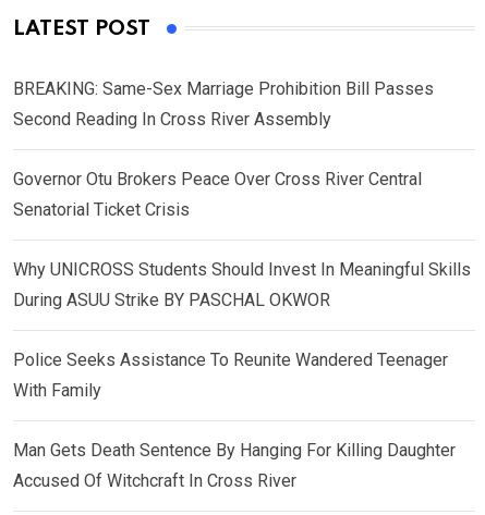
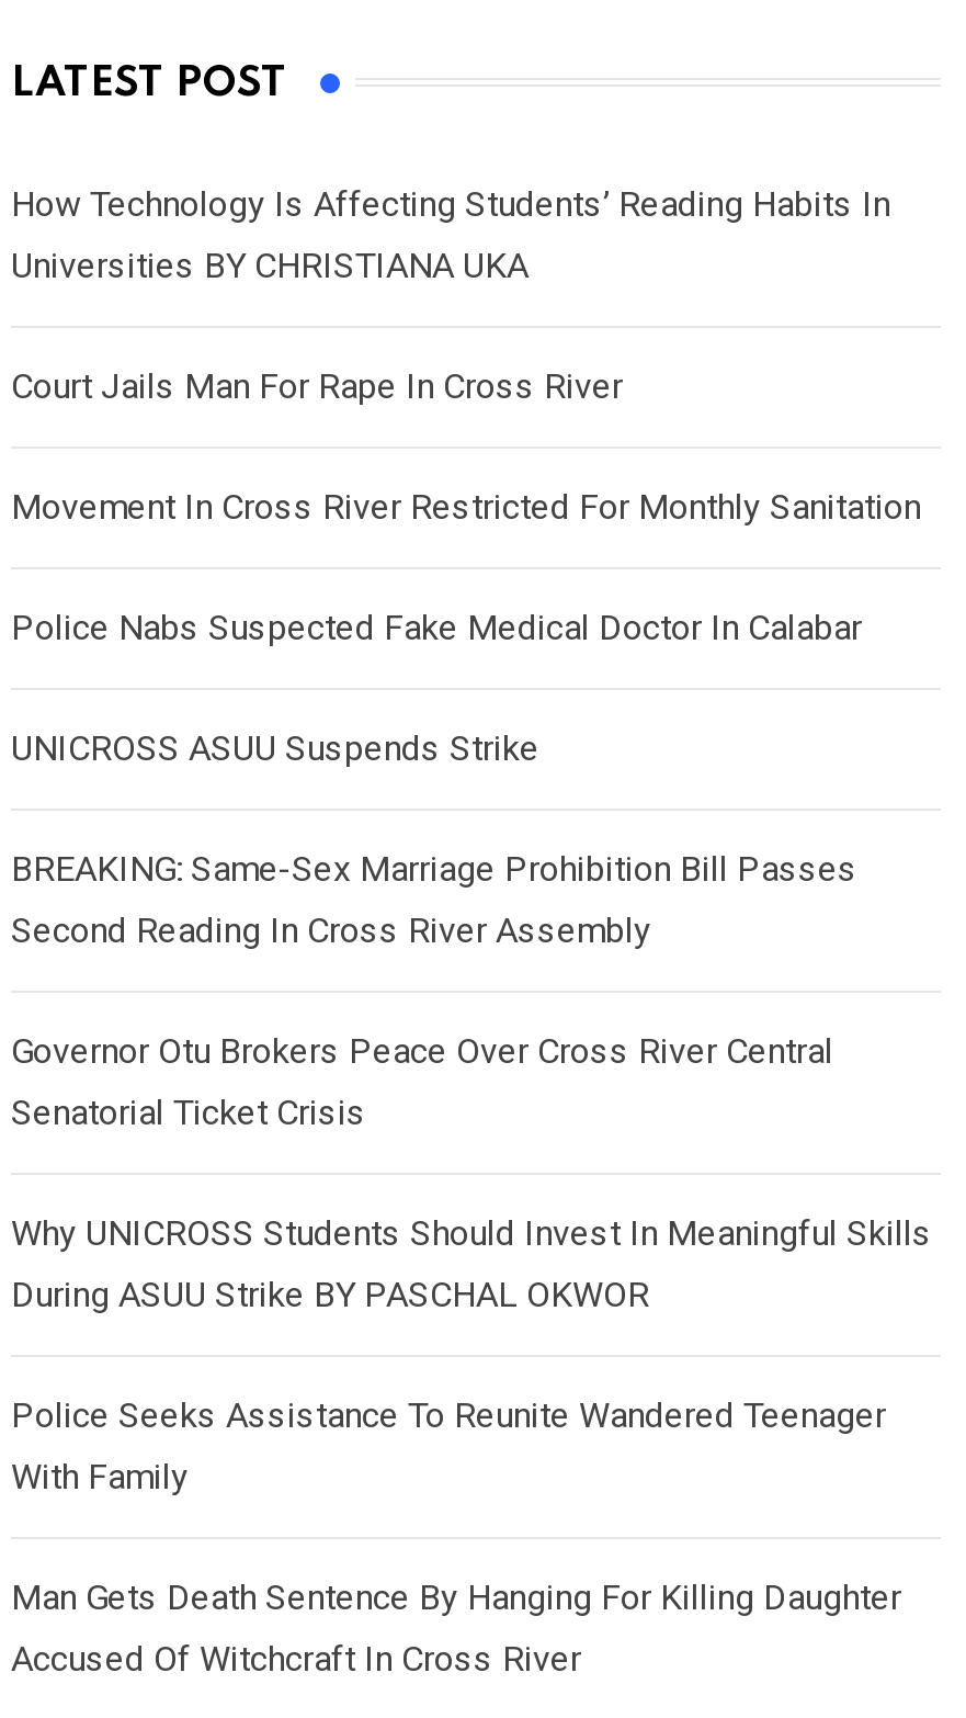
+ How Technology Is Affecting Students’ Reading Habits In
+ Universities BY CHRISTIANA UKA
+ Court Jails Man For Rape In Cross River
+ Movement In Cross River Restricted For Monthly Sanitation
+ Police Nabs Suspected Fake Medical Doctor In Calabar
+ UNICROSS ASUU Suspends Strike
